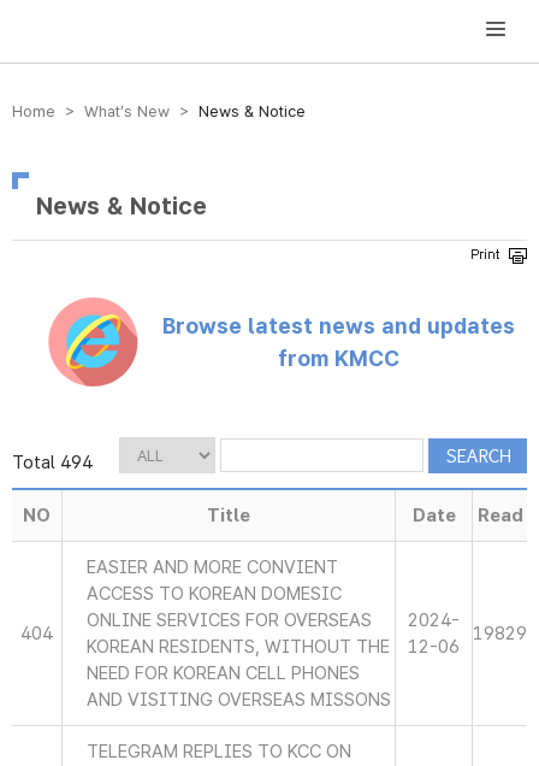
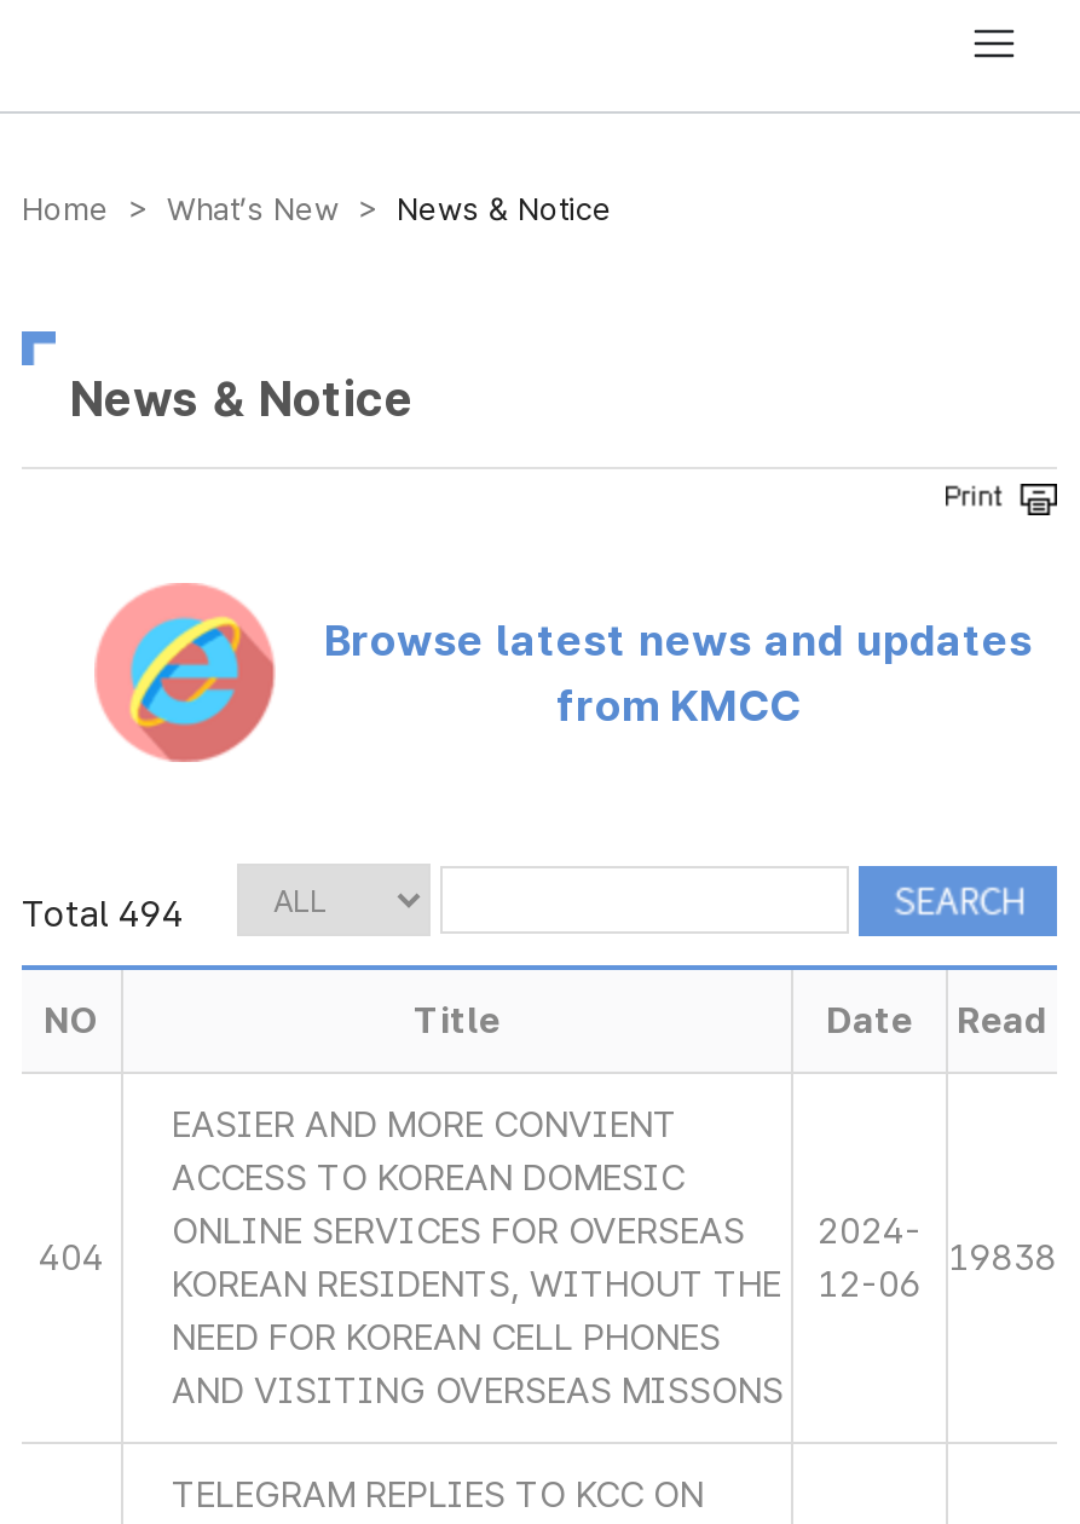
- 19829
+ 19838
